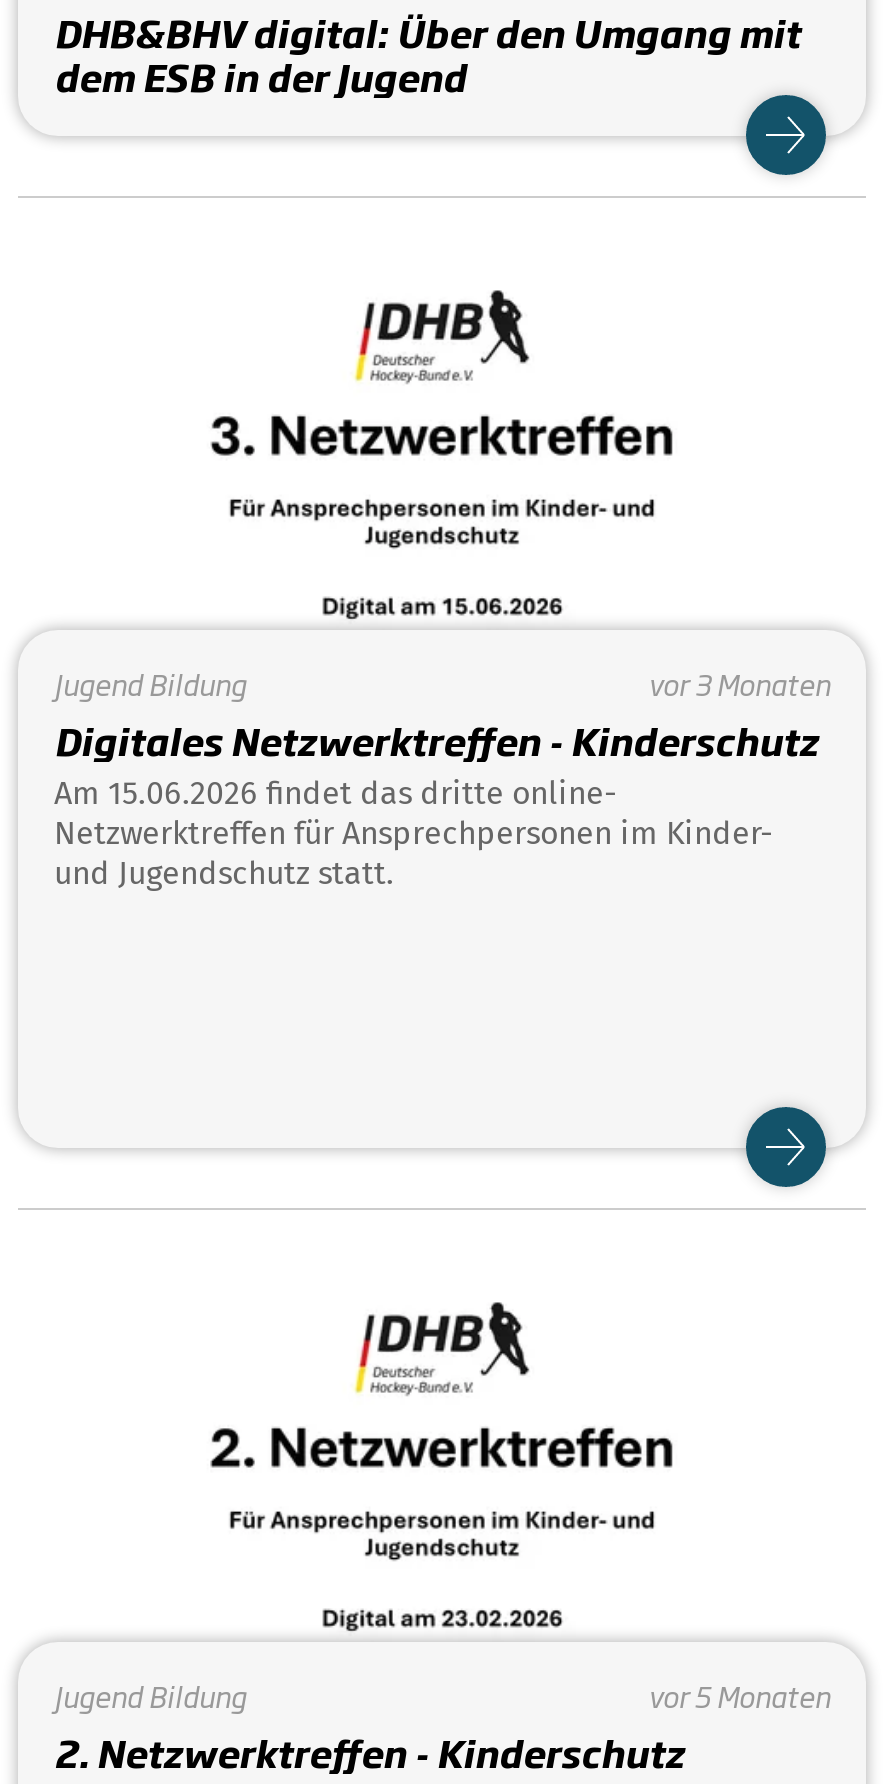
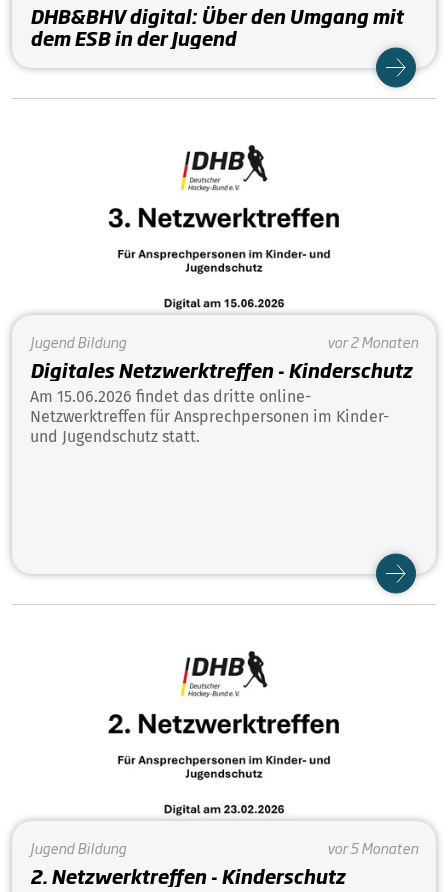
- vor 3 Monaten
+ vor 2 Monaten
